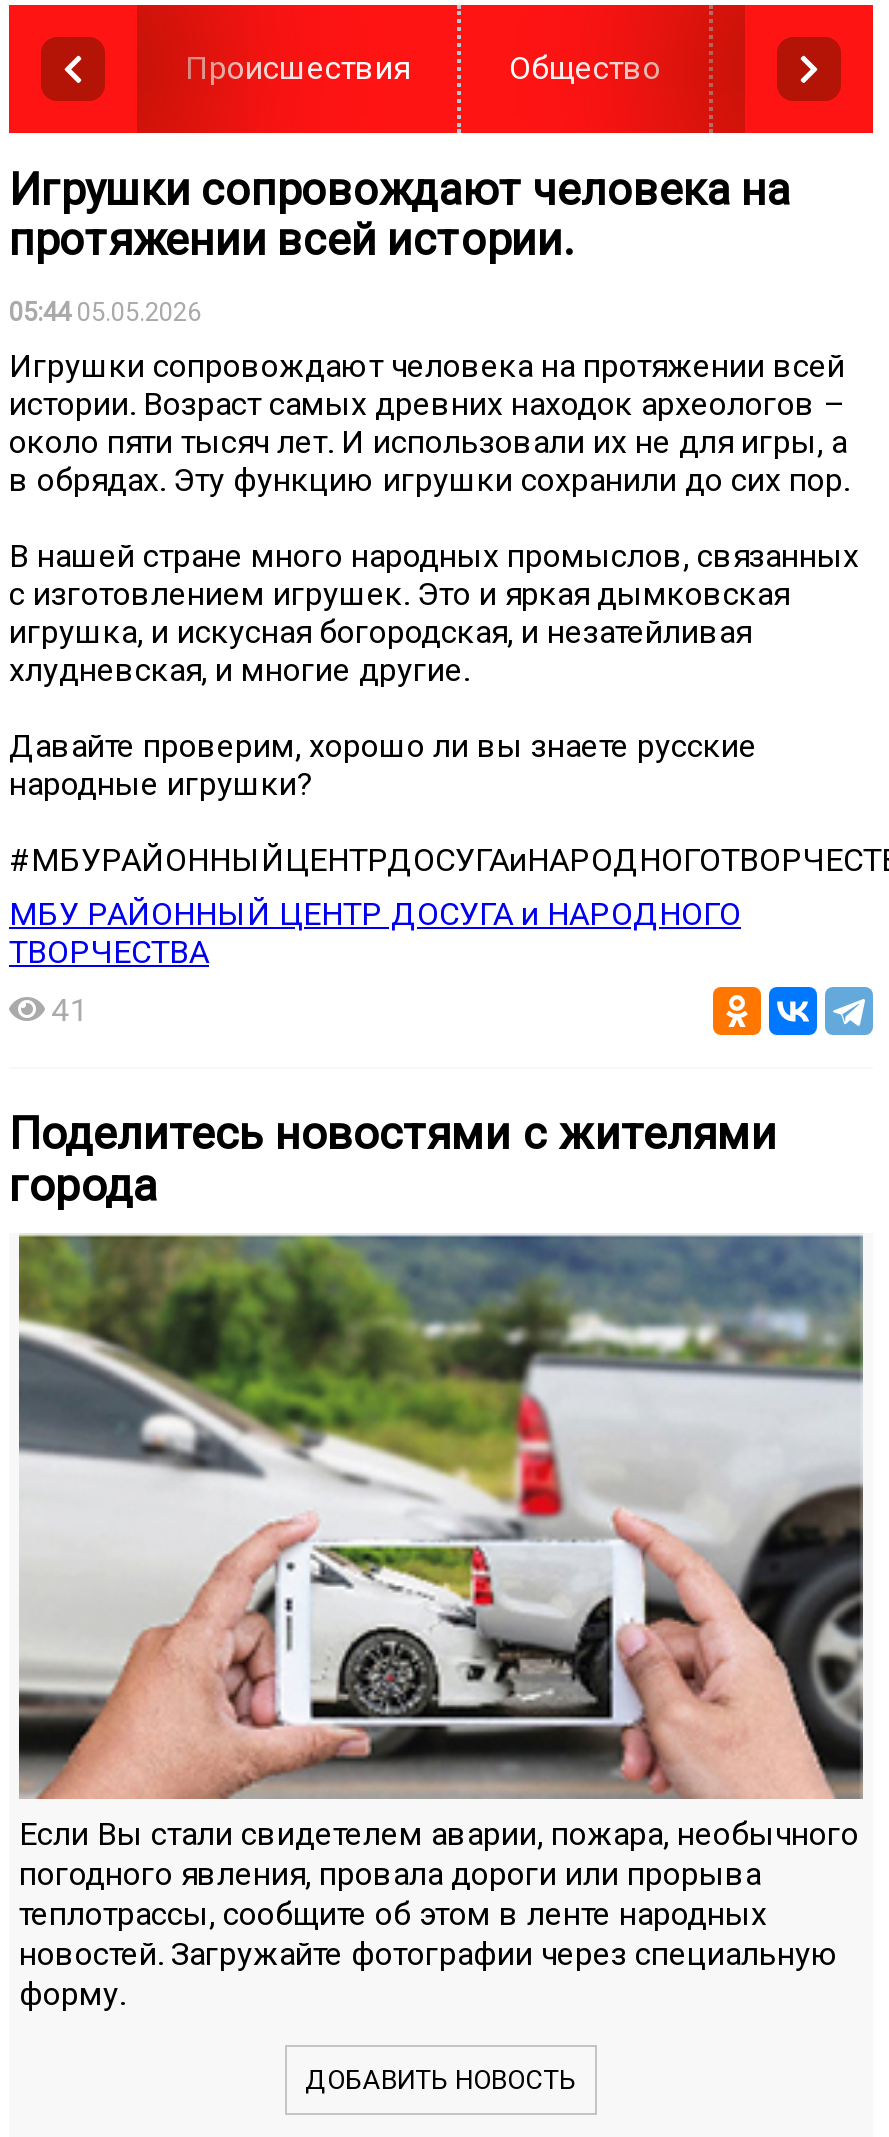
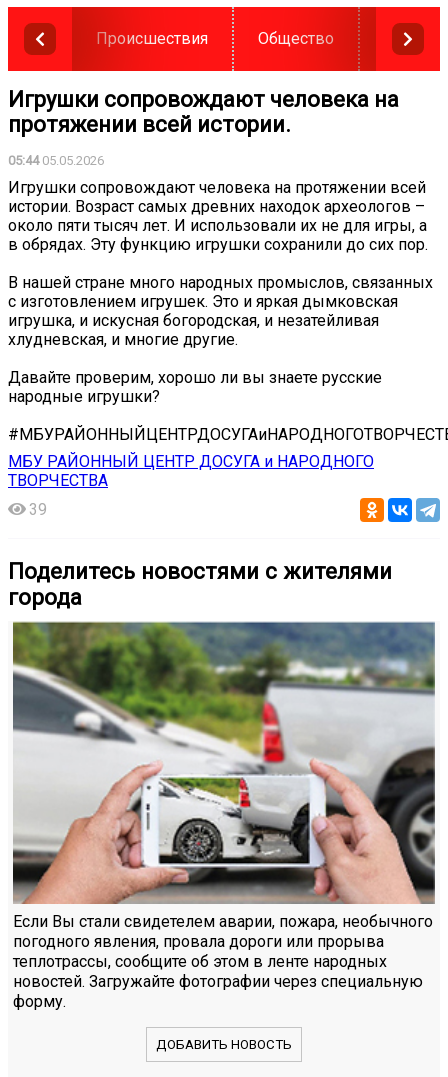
- 41
+ 39
